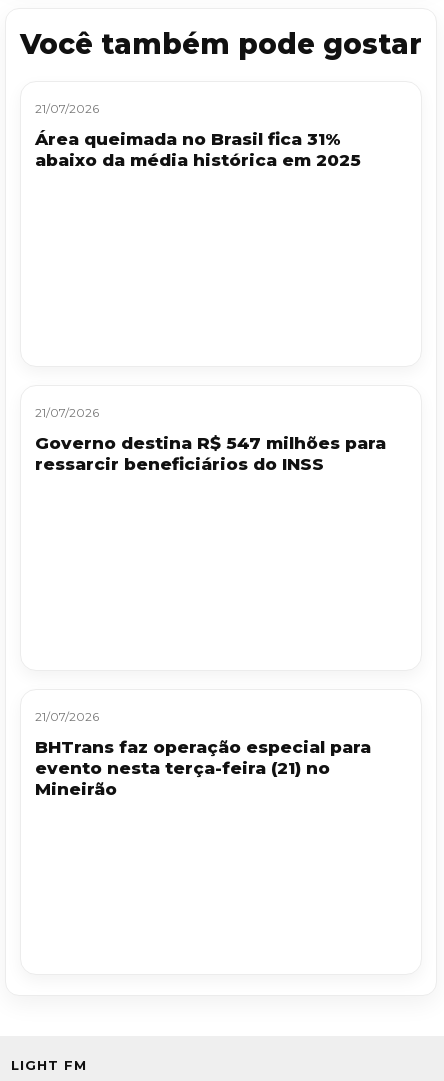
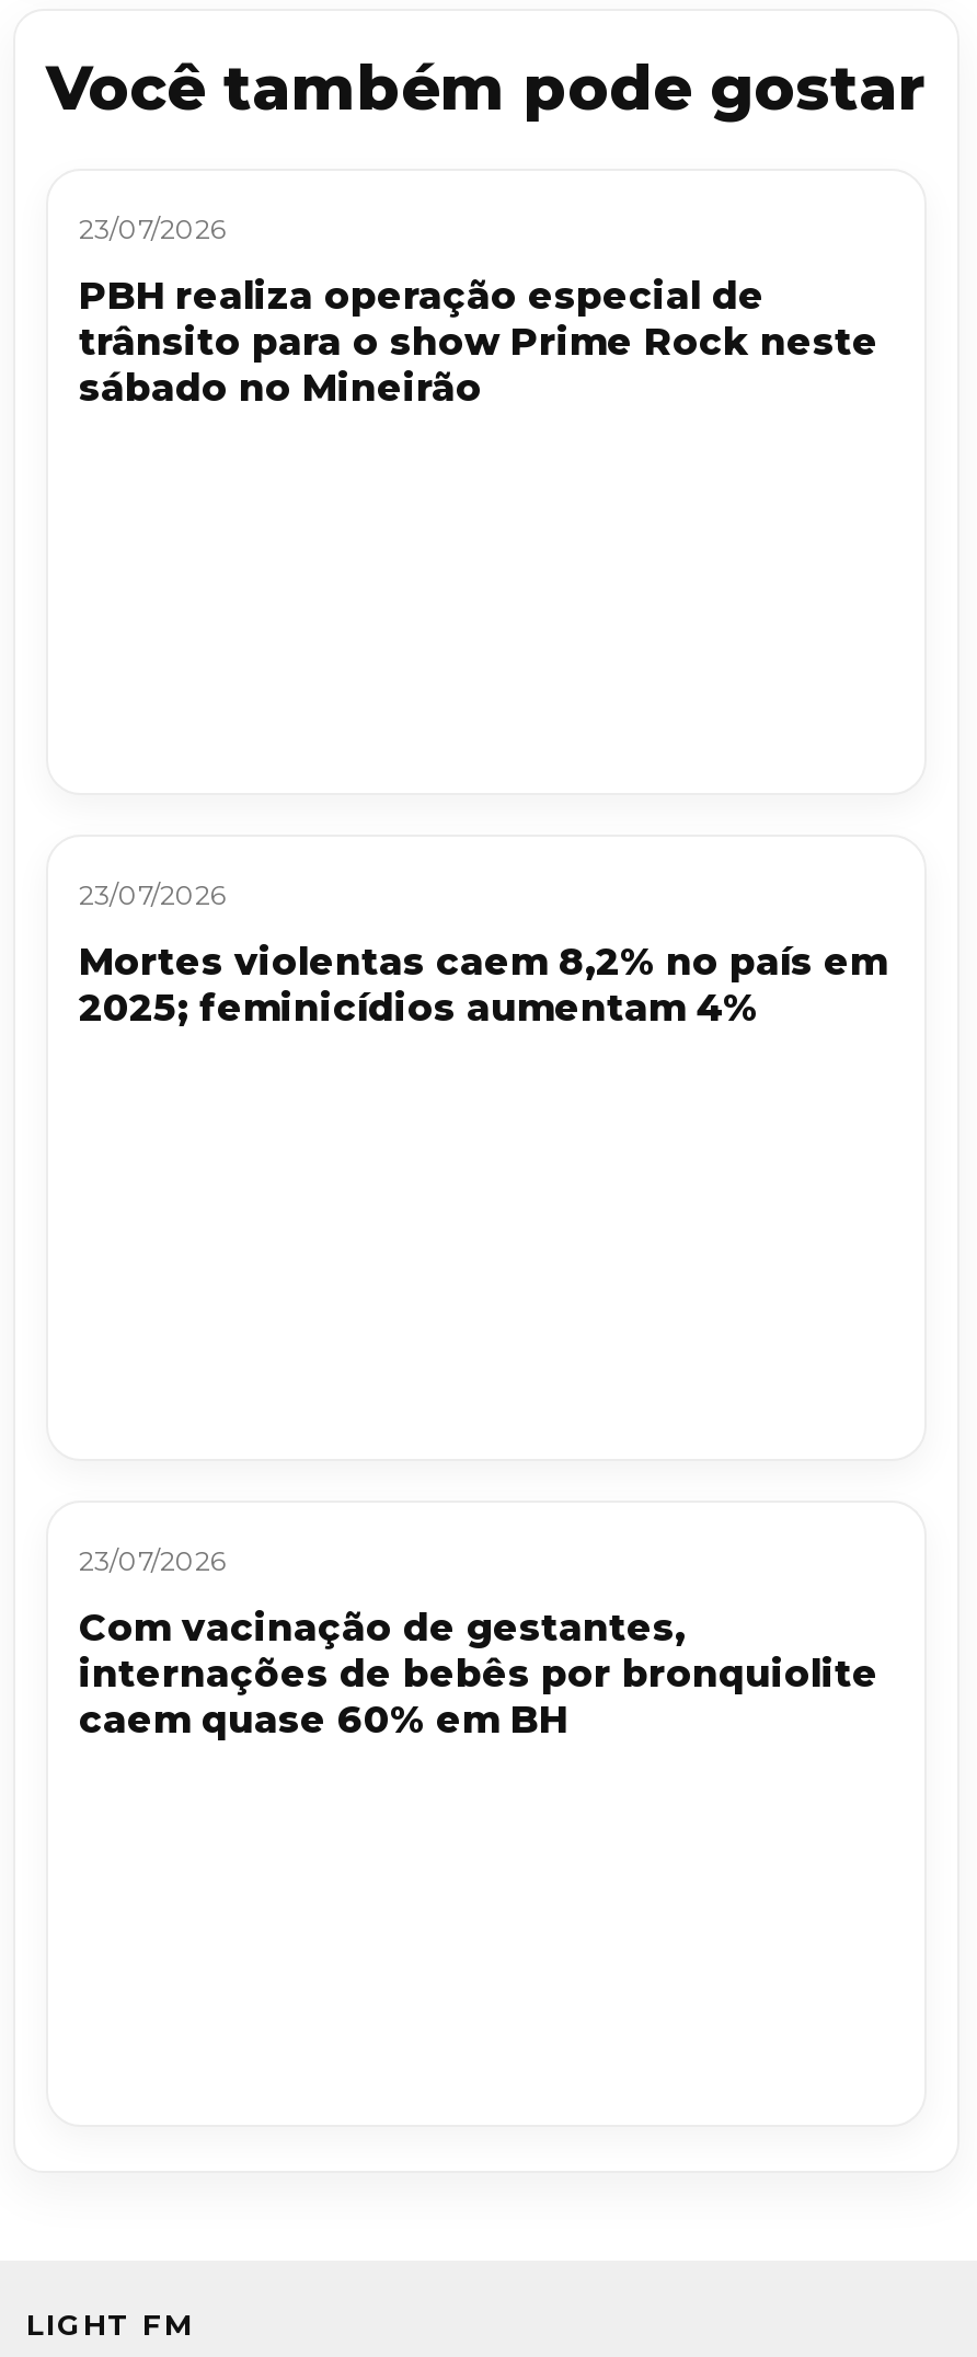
- 21/07/2026
+ 23/07/2026

- Área queimada no Brasil fica 31%
- abaixo da média histórica em 2025
+ PBH realiza operação especial de
+ trânsito para o show Prime Rock neste
+ sábado no Mineirão

- 21/07/2026
+ 23/07/2026

- Governo destina R$ 547 milhões para
- ressarcir beneficiários do INSS
+ Mortes violentas caem 8,2% no país em
+ 2025; feminicídios aumentam 4%

- 21/07/2026
+ 23/07/2026

- BHTrans faz operação especial para
- evento nesta terça-feira (21) no
- Mineirão
+ Com vacinação de gestantes,
+ internações de bebês por bronquiolite
+ caem quase 60% em BH
